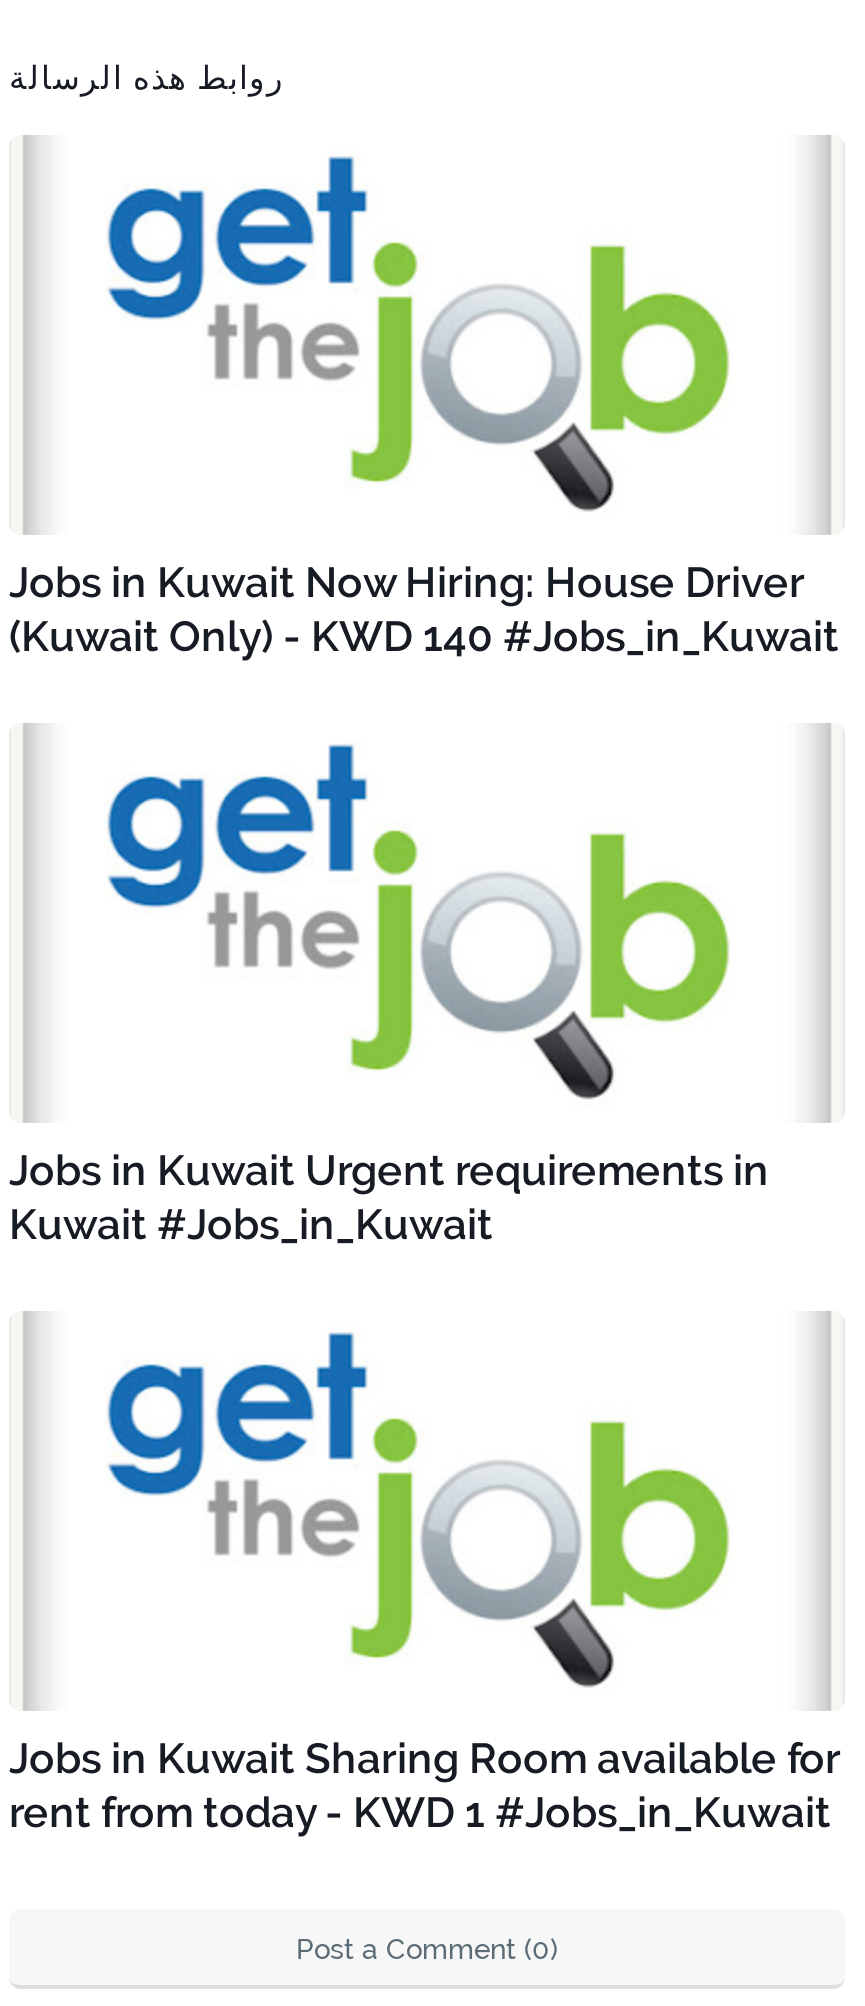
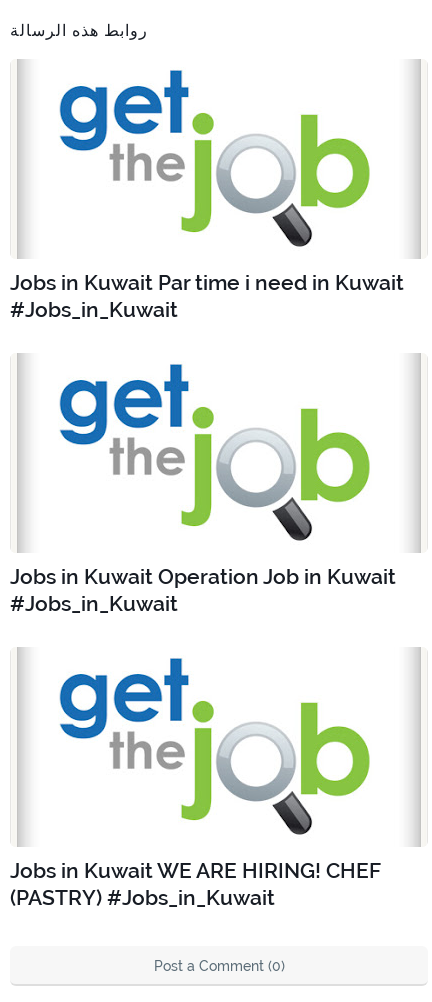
- Jobs in Kuwait Now Hiring: House Driver
- (Kuwait Only) - KWD 140 #Jobs_in_Kuwait
+ Jobs in Kuwait Par time i need in Kuwait
+ #Jobs_in_Kuwait

- Jobs in Kuwait Urgent requirements in
- Kuwait #Jobs_in_Kuwait
+ Jobs in Kuwait Operation Job in Kuwait
+ #Jobs_in_Kuwait

- Jobs in Kuwait Sharing Room available for
- rent from today - KWD 1 #Jobs_in_Kuwait
+ Jobs in Kuwait WE ARE HIRING! CHEF
+ (PASTRY) #Jobs_in_Kuwait
